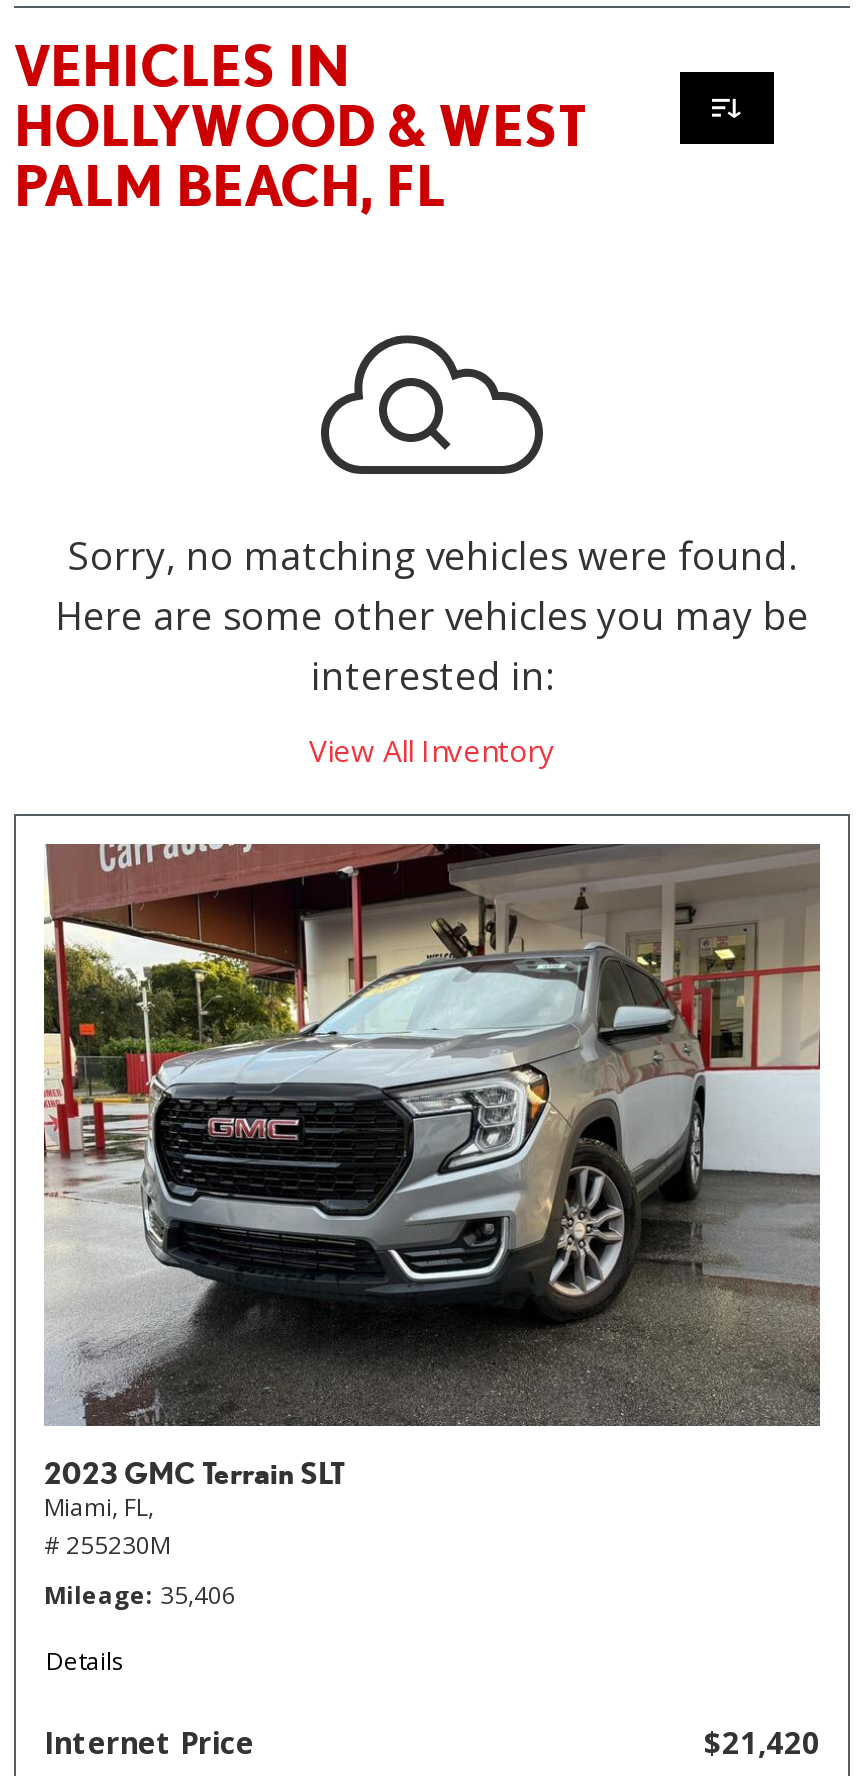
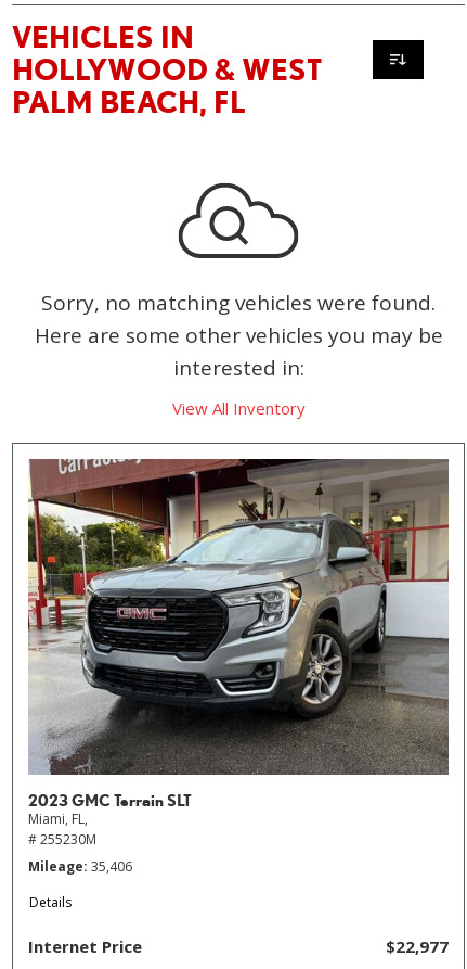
- $21,420
+ $22,977
